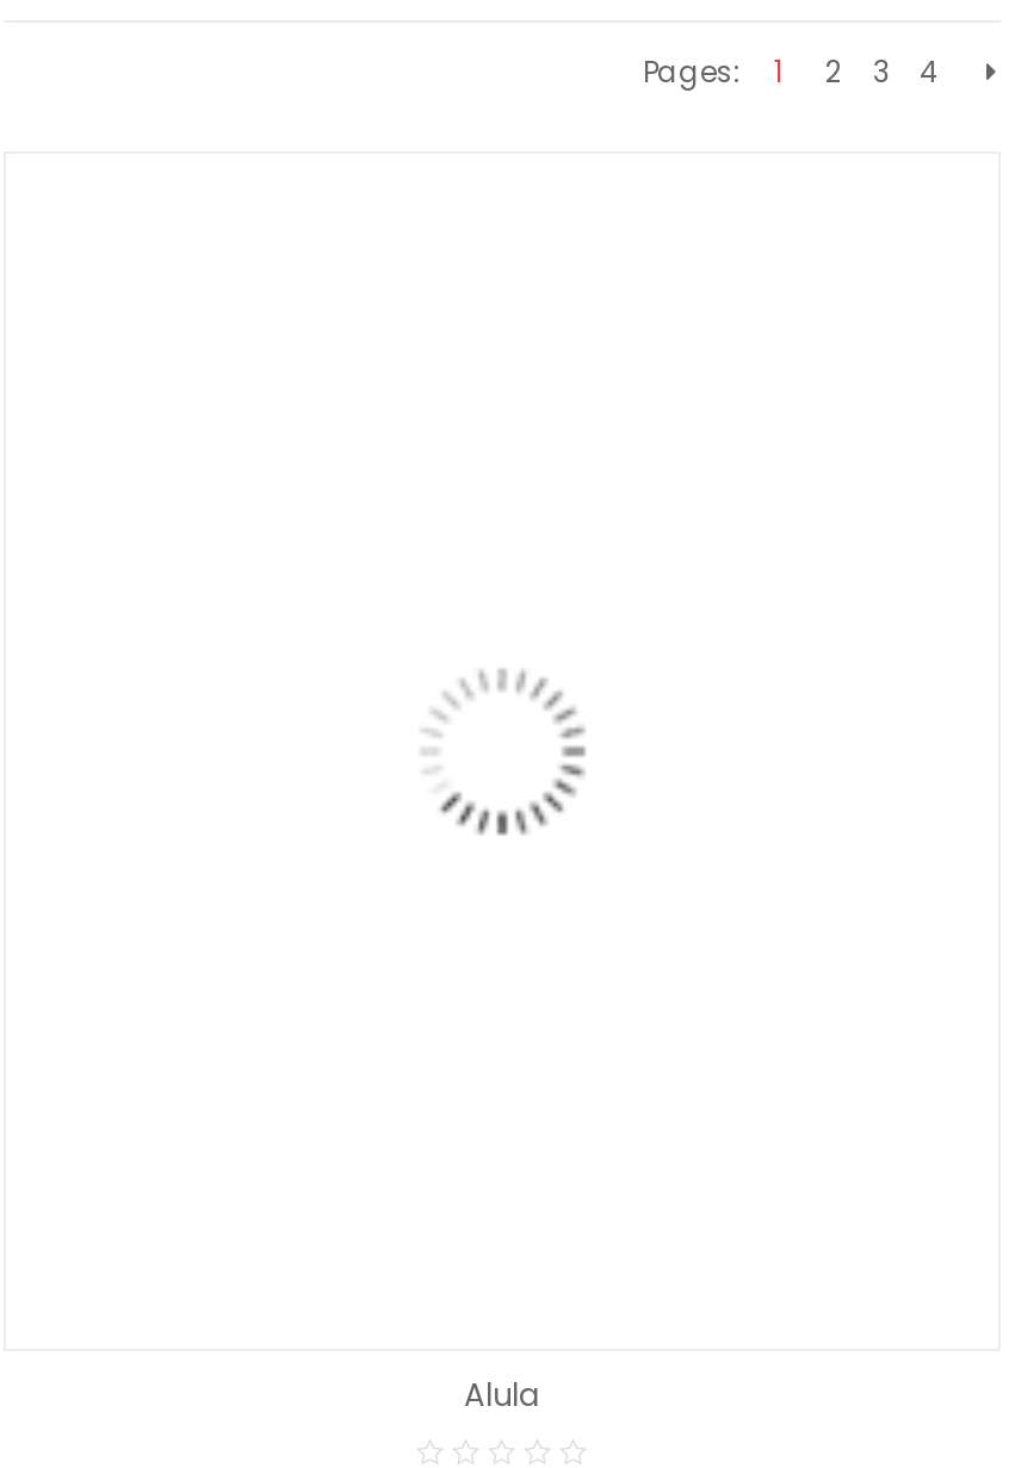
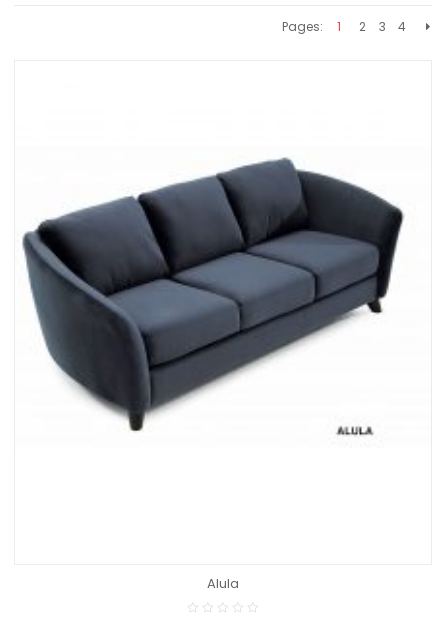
+ [image]
